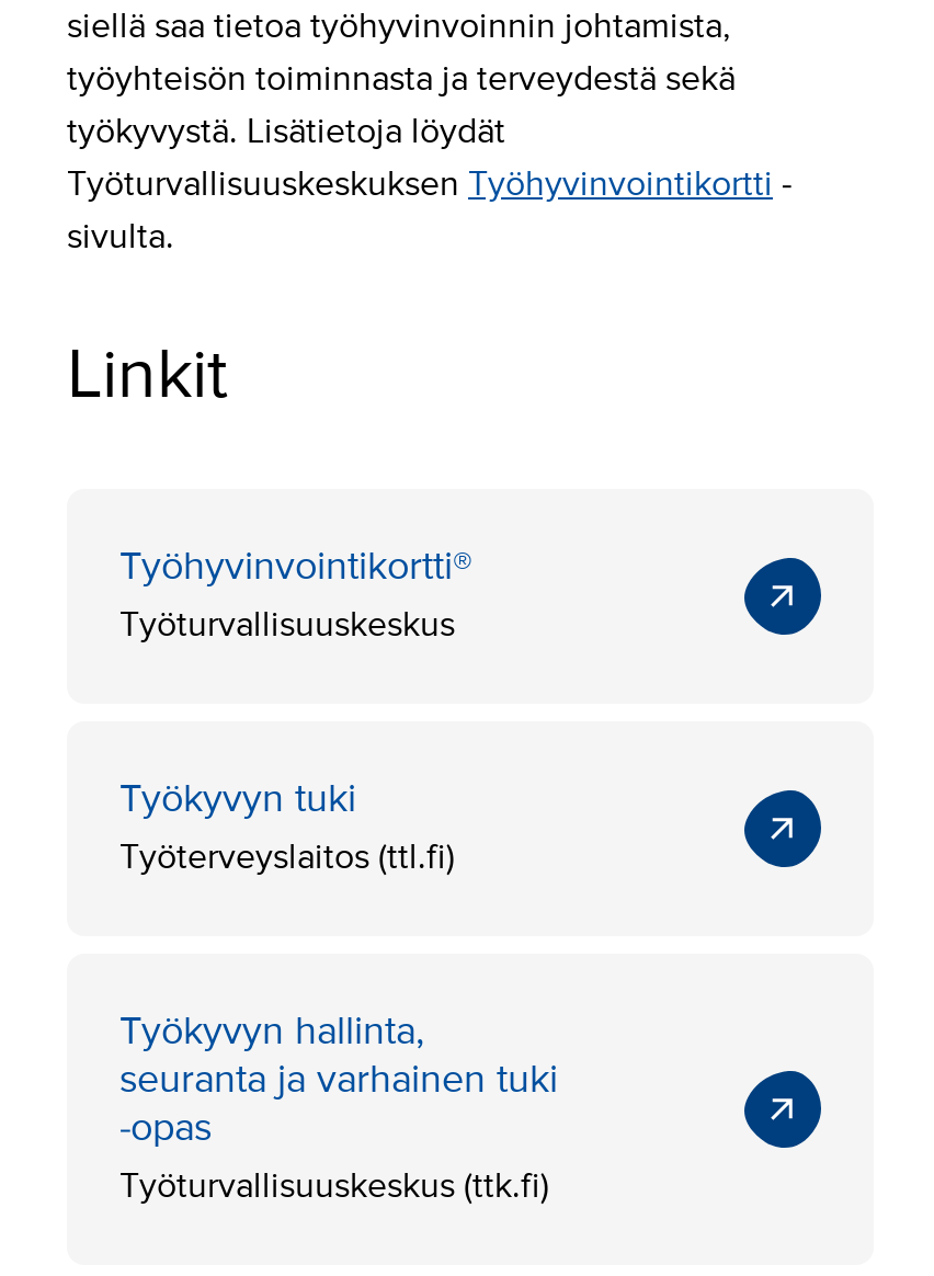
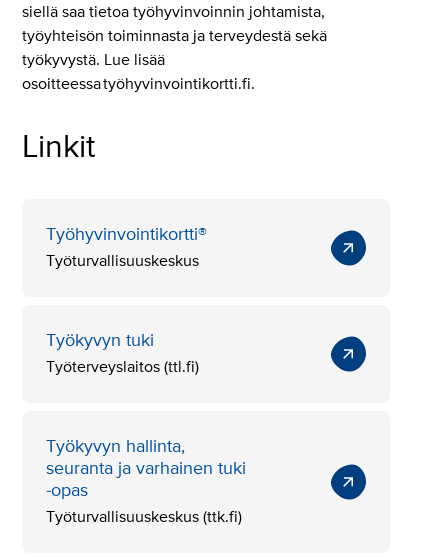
- työkyvystä. Lisätietoja löydät
- Työturvallisuuskeskuksen Työhyvinvointikortti -
- sivulta.
+ työkyvystä. Lue lisää
+ osoitteessa työhyvinvointikortti.fi.
